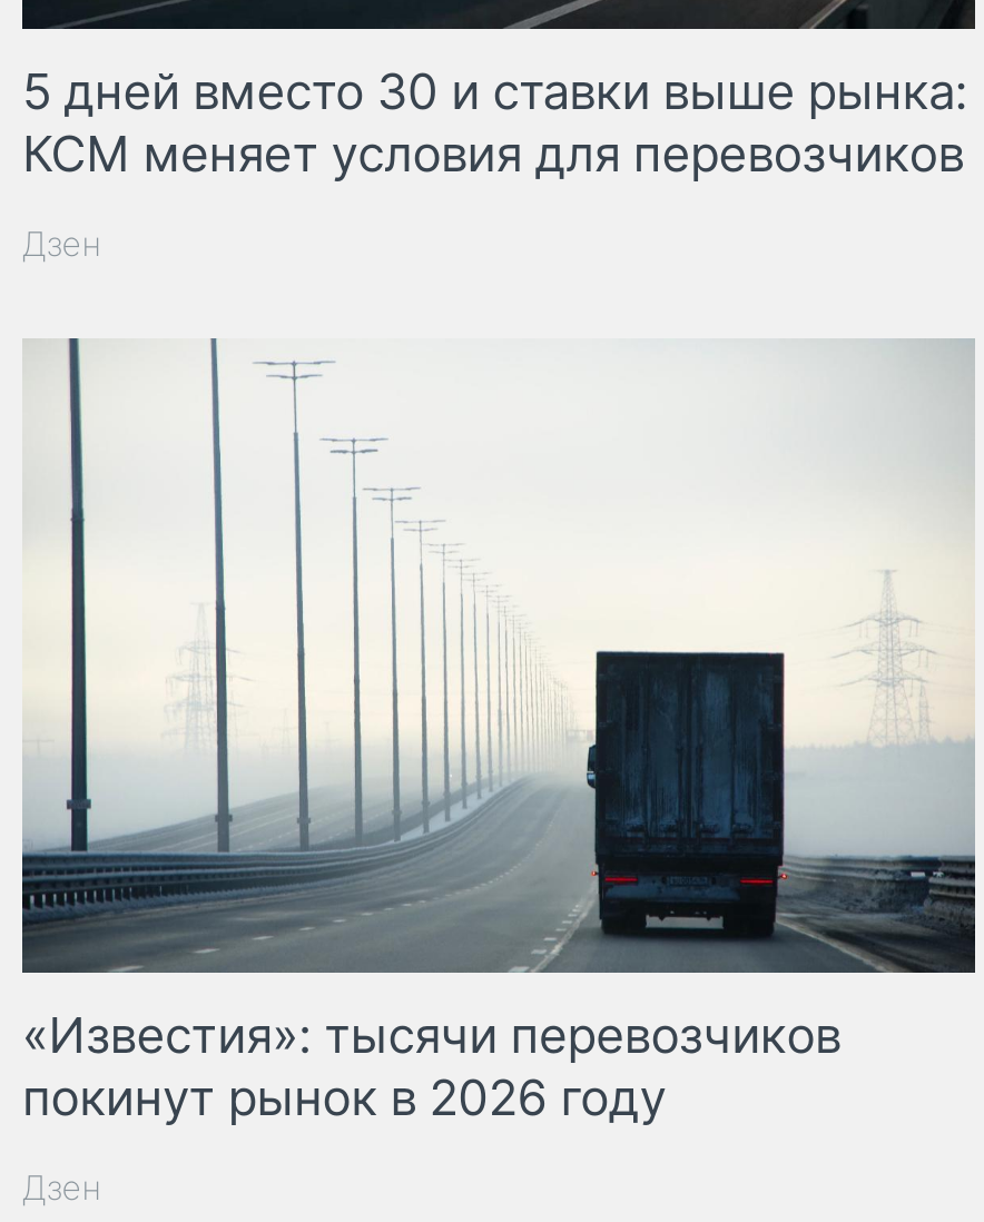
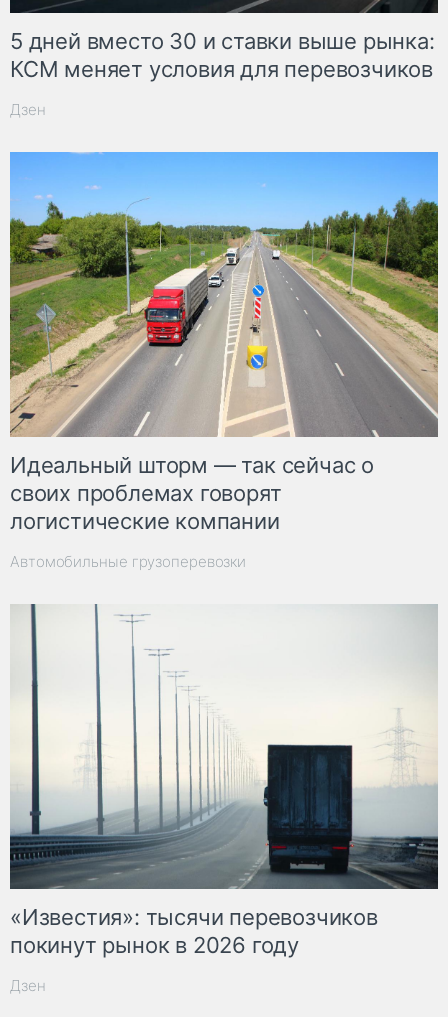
+ [image]
+ Идеальный шторм — так сейчас о
+ своих проблемах говорят
+ логистические компании
+ Автомобильные грузоперевозки
